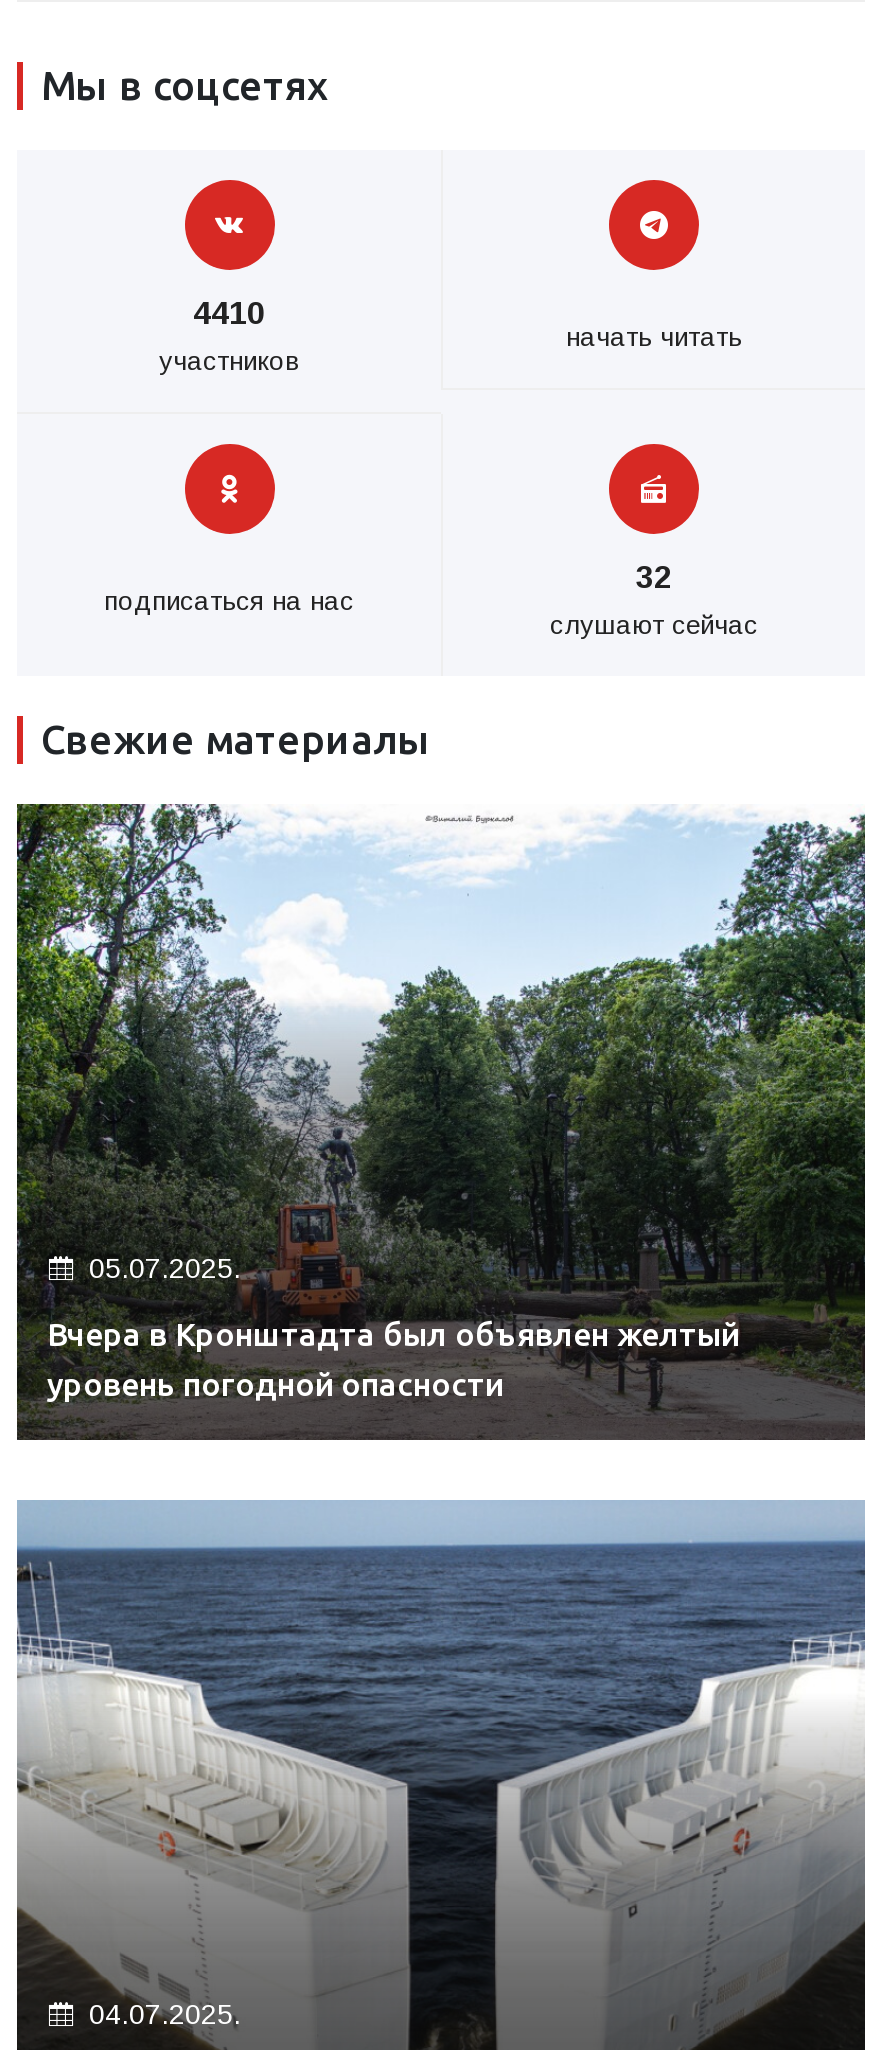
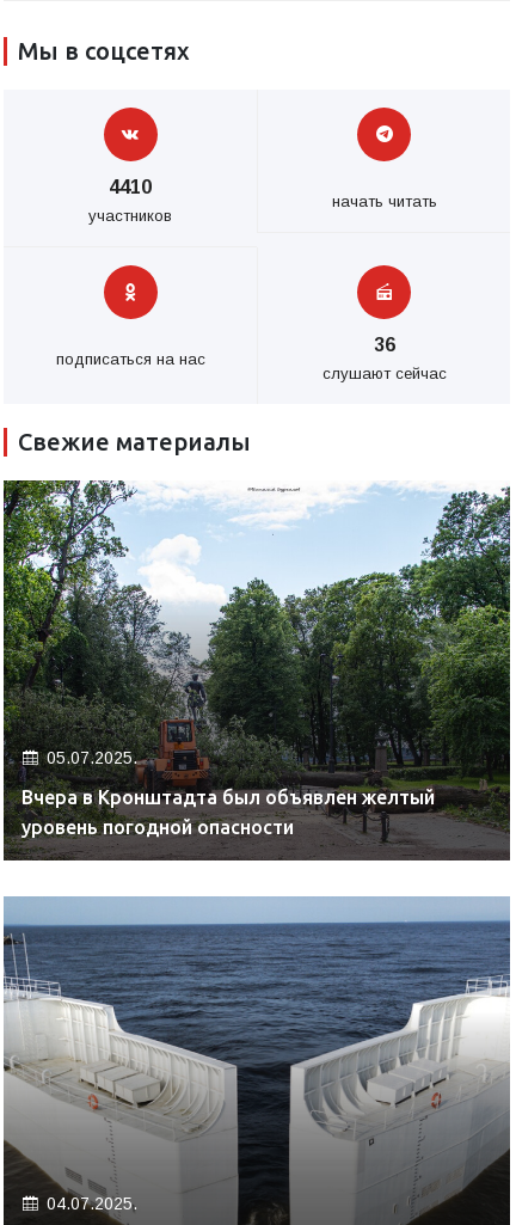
- 32
+ 36
